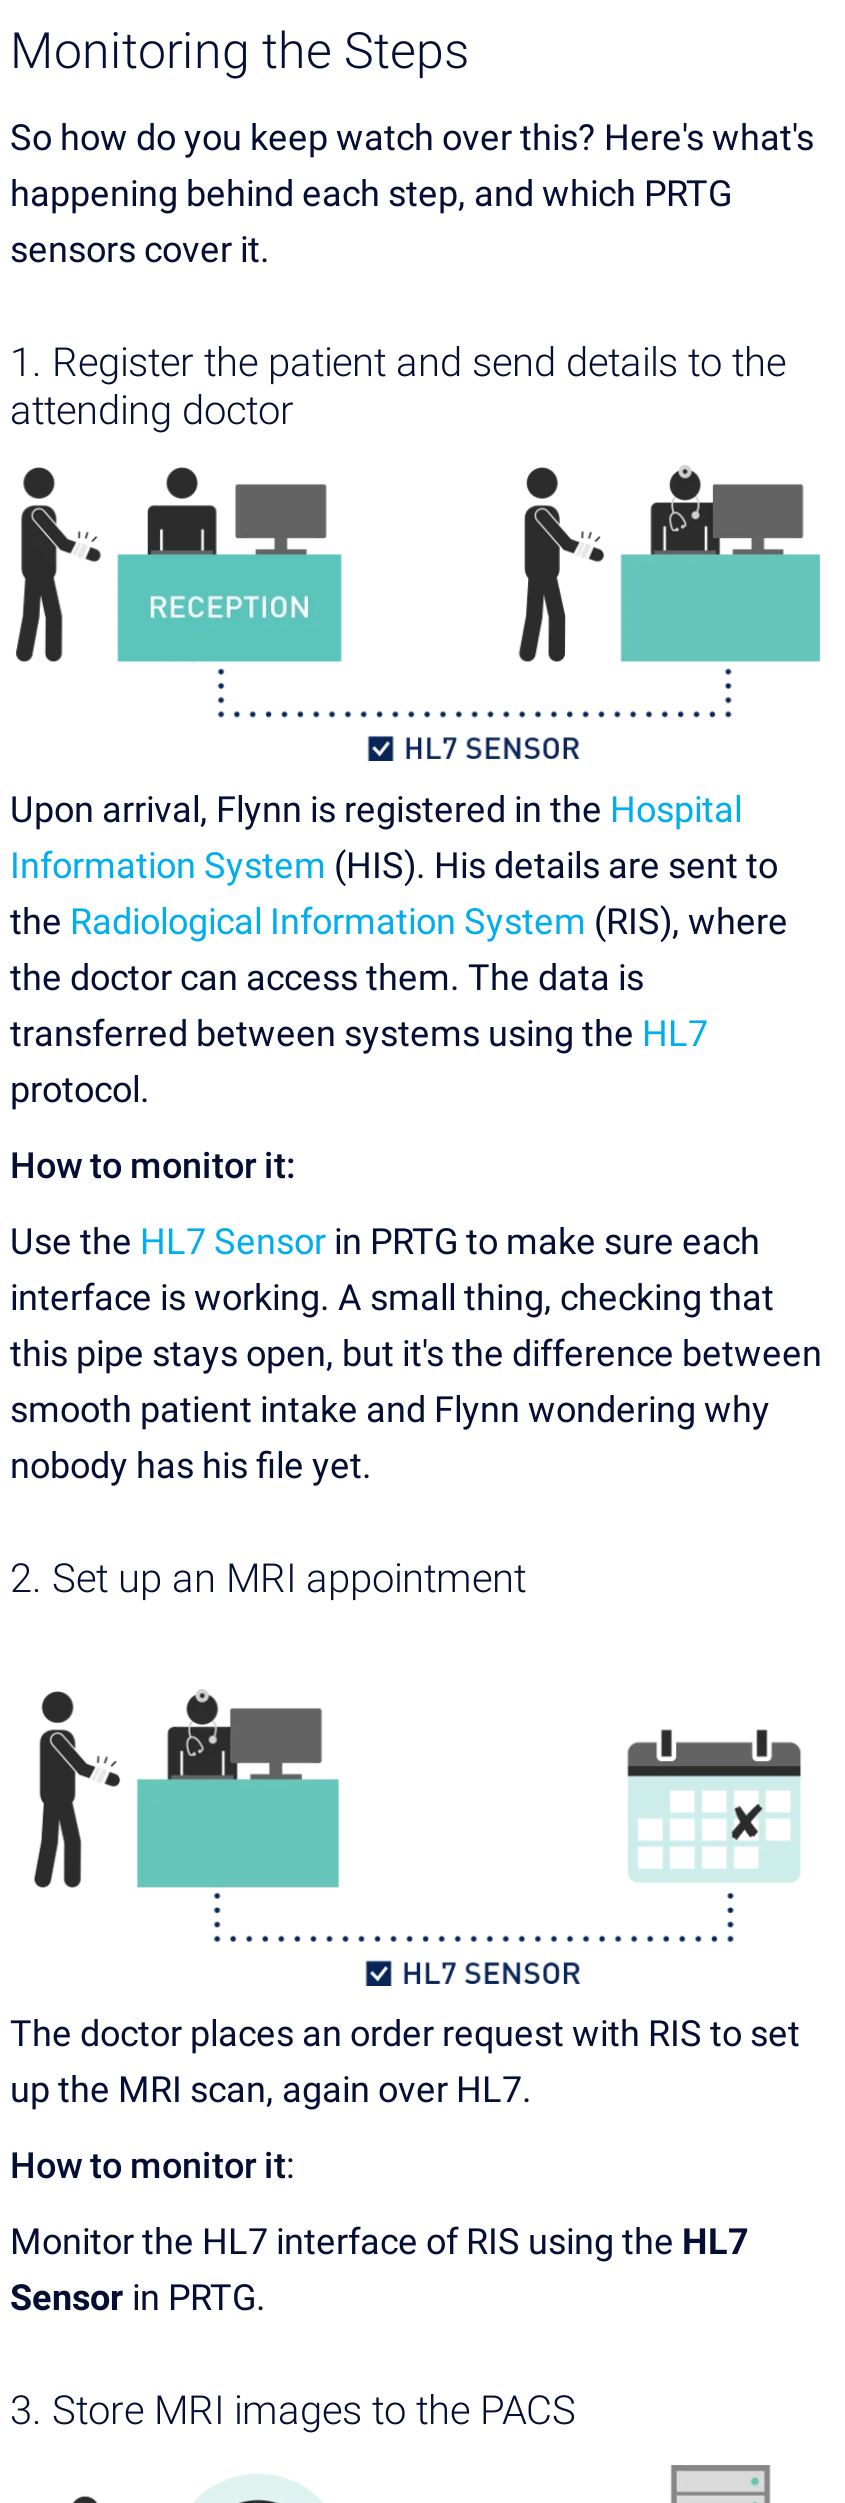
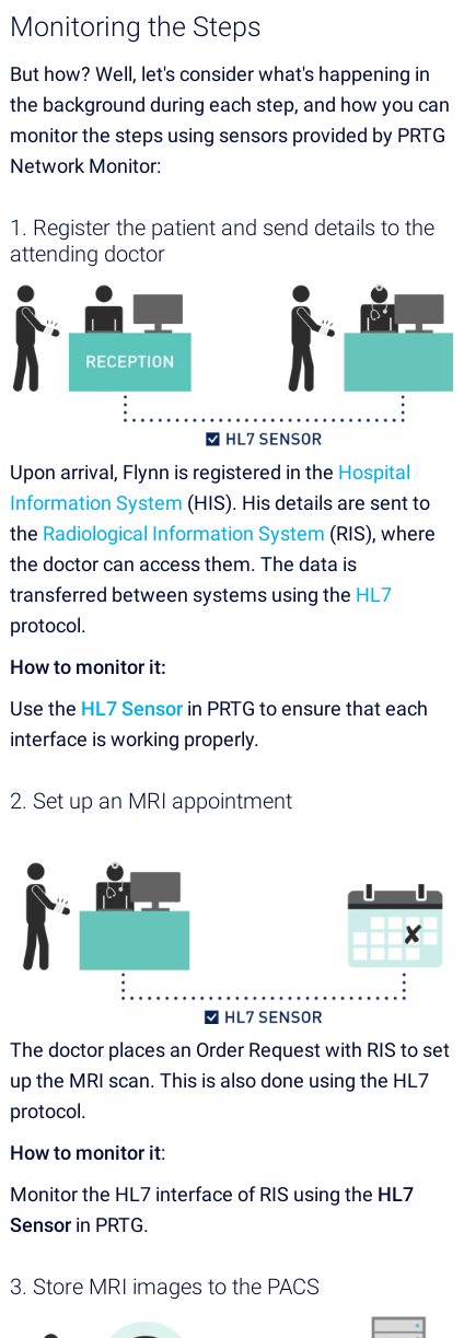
- So how do you keep watch over this? Here's what's
- happening behind each step, and which PRTG
- sensors cover it.
+ But how? Well, let's consider what's happening in
+ the background during each step, and how you can
+ monitor the steps using sensors provided by PRTG
+ Network Monitor:

moved down: 1. Register the patient and send details to the | attending doctor | Upon arrival, Flynn is registered in the Hospital | ... | protocol. | How to monitor it:

- Use the HL7 Sensor in PRTG to make sure each
- interface is working. A small thing, checking that
- this pipe stays open, but it's the difference between
- smooth patient intake and Flynn wondering why
- nobody has his file yet.
+ Use the HL7 Sensor in PRTG to ensure that each
+ interface is working properly.

moved up: 2. Set up an MRI appointment

moved up: [image]

- The doctor places an order request with RIS to set
- up the MRI scan, again over HL7.
+ The doctor places an Order Request with RIS to set
+ up the MRI scan. This is also done using the HL7
+ protocol.
